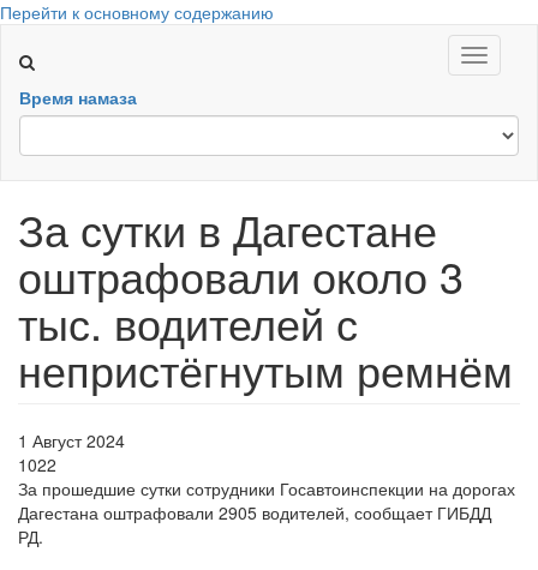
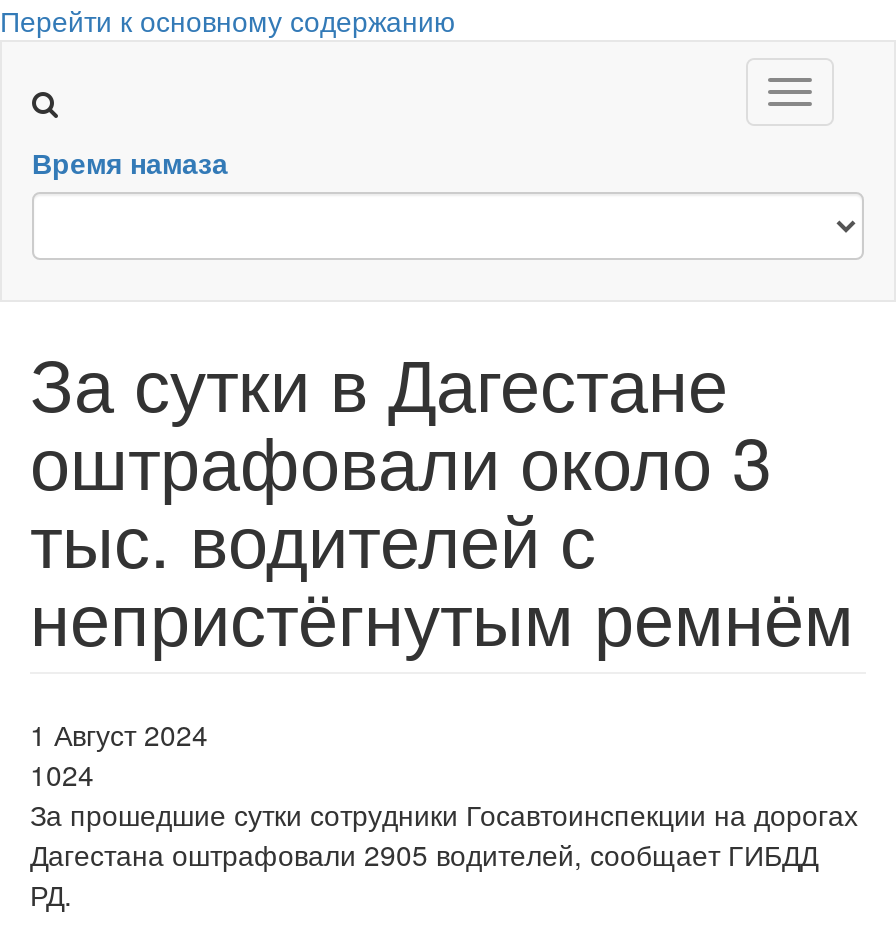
- 1022
+ 1024
